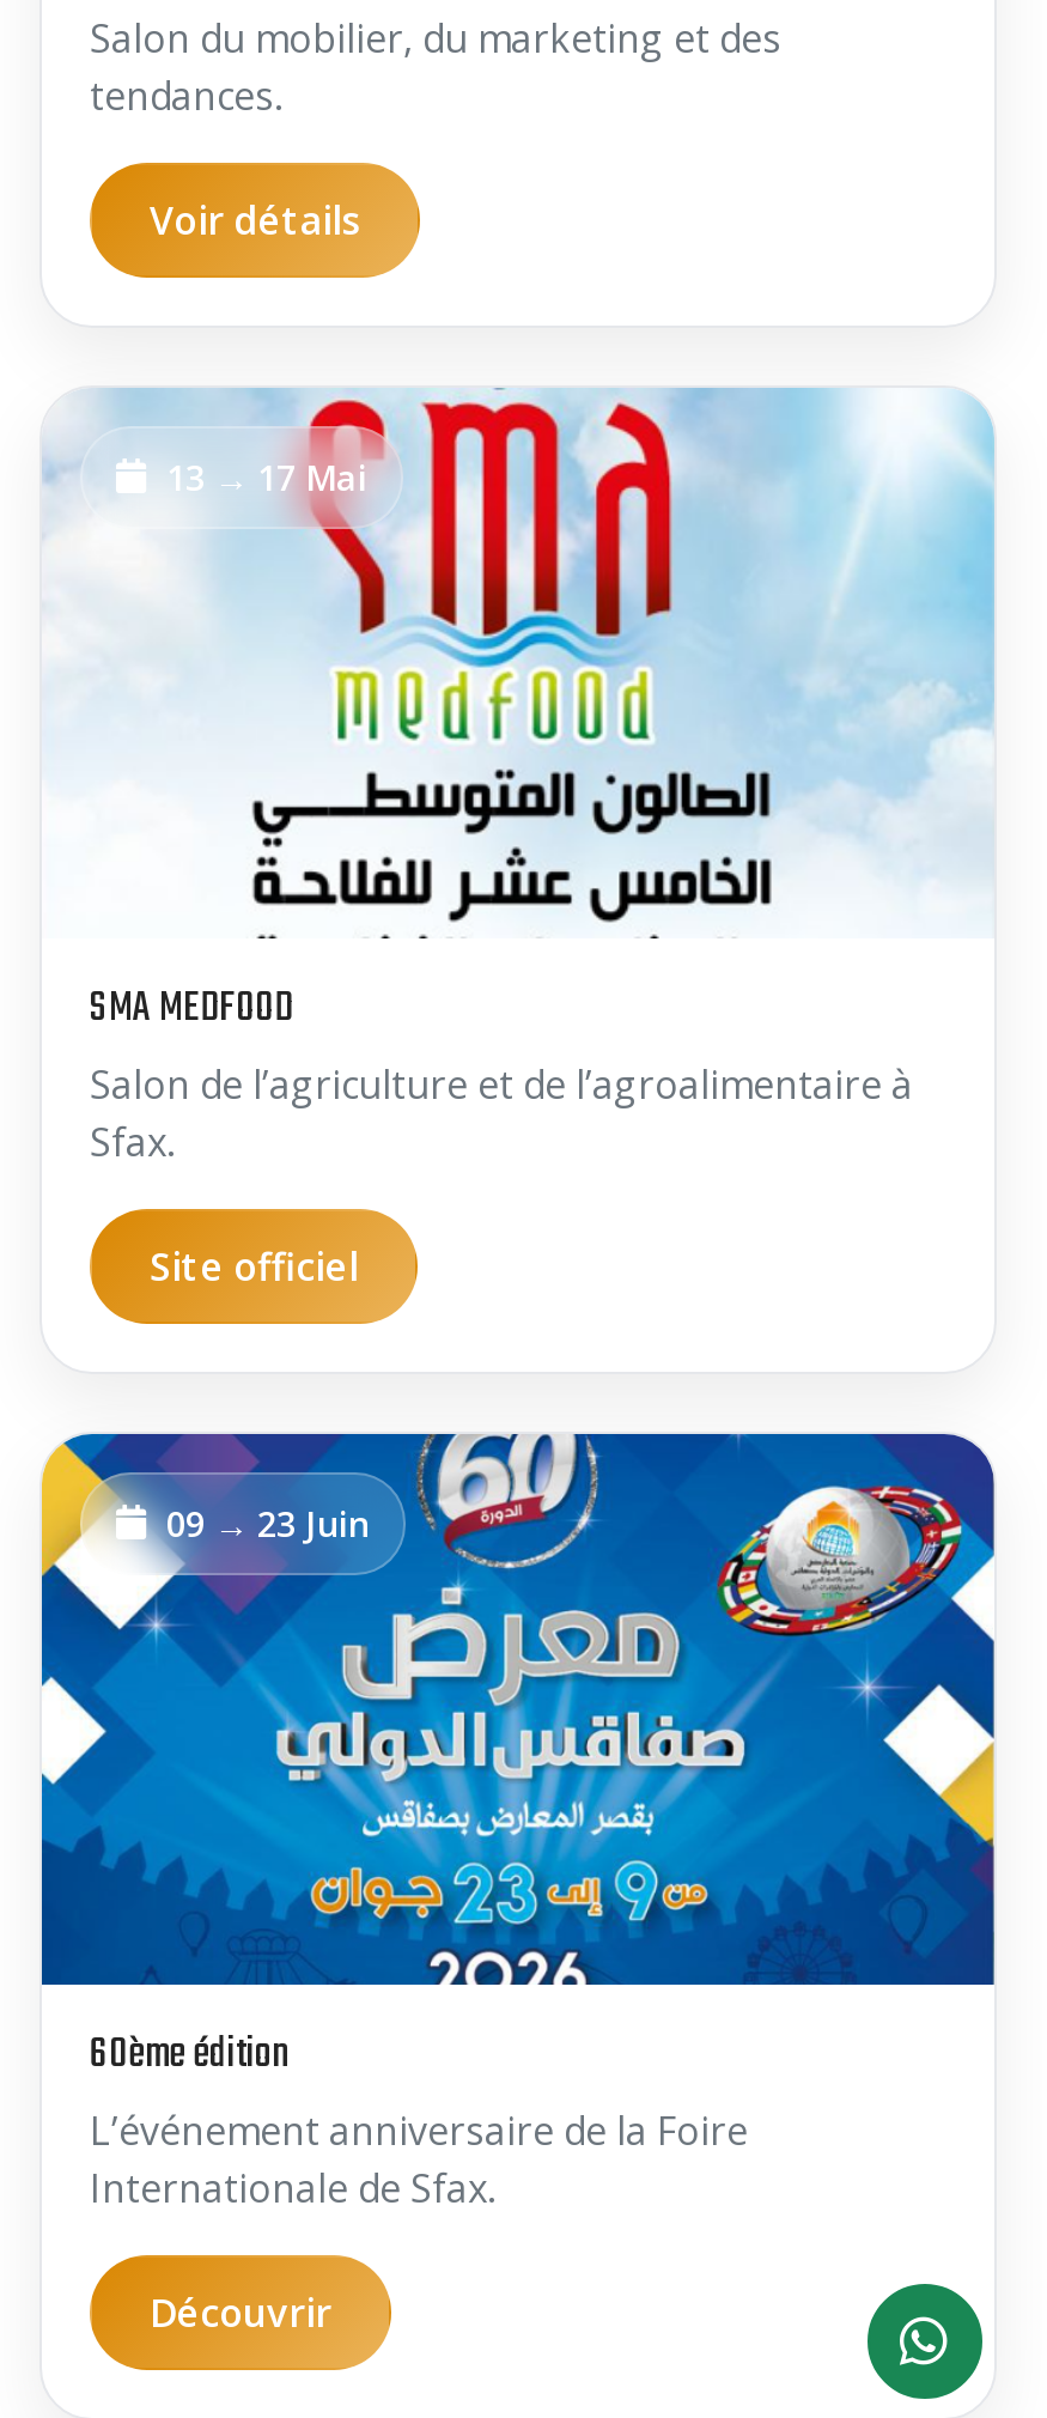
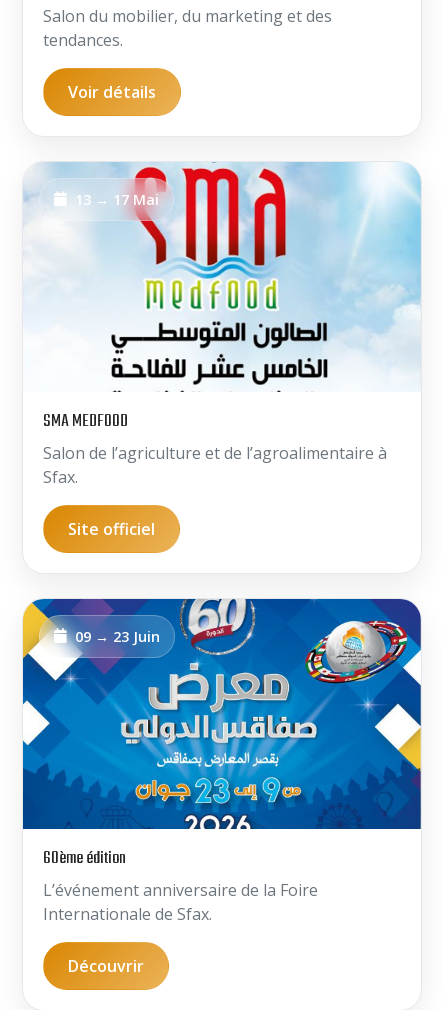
- [image]
